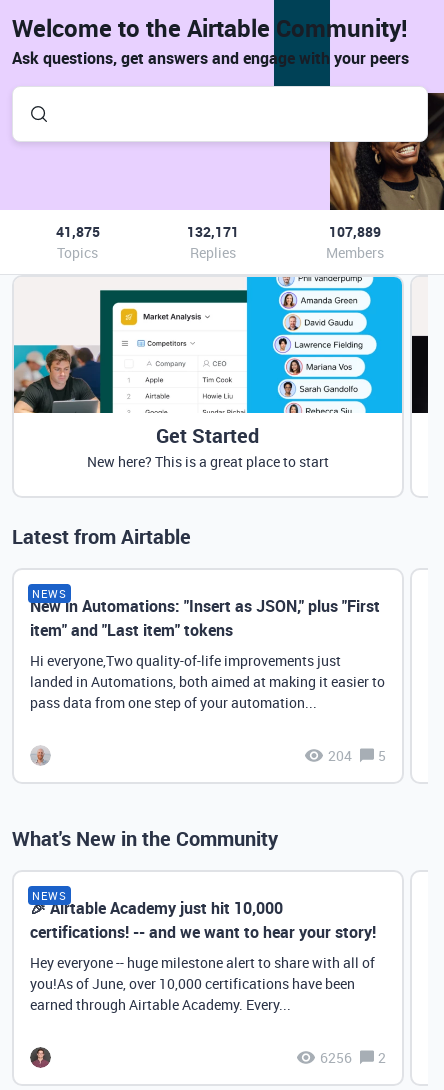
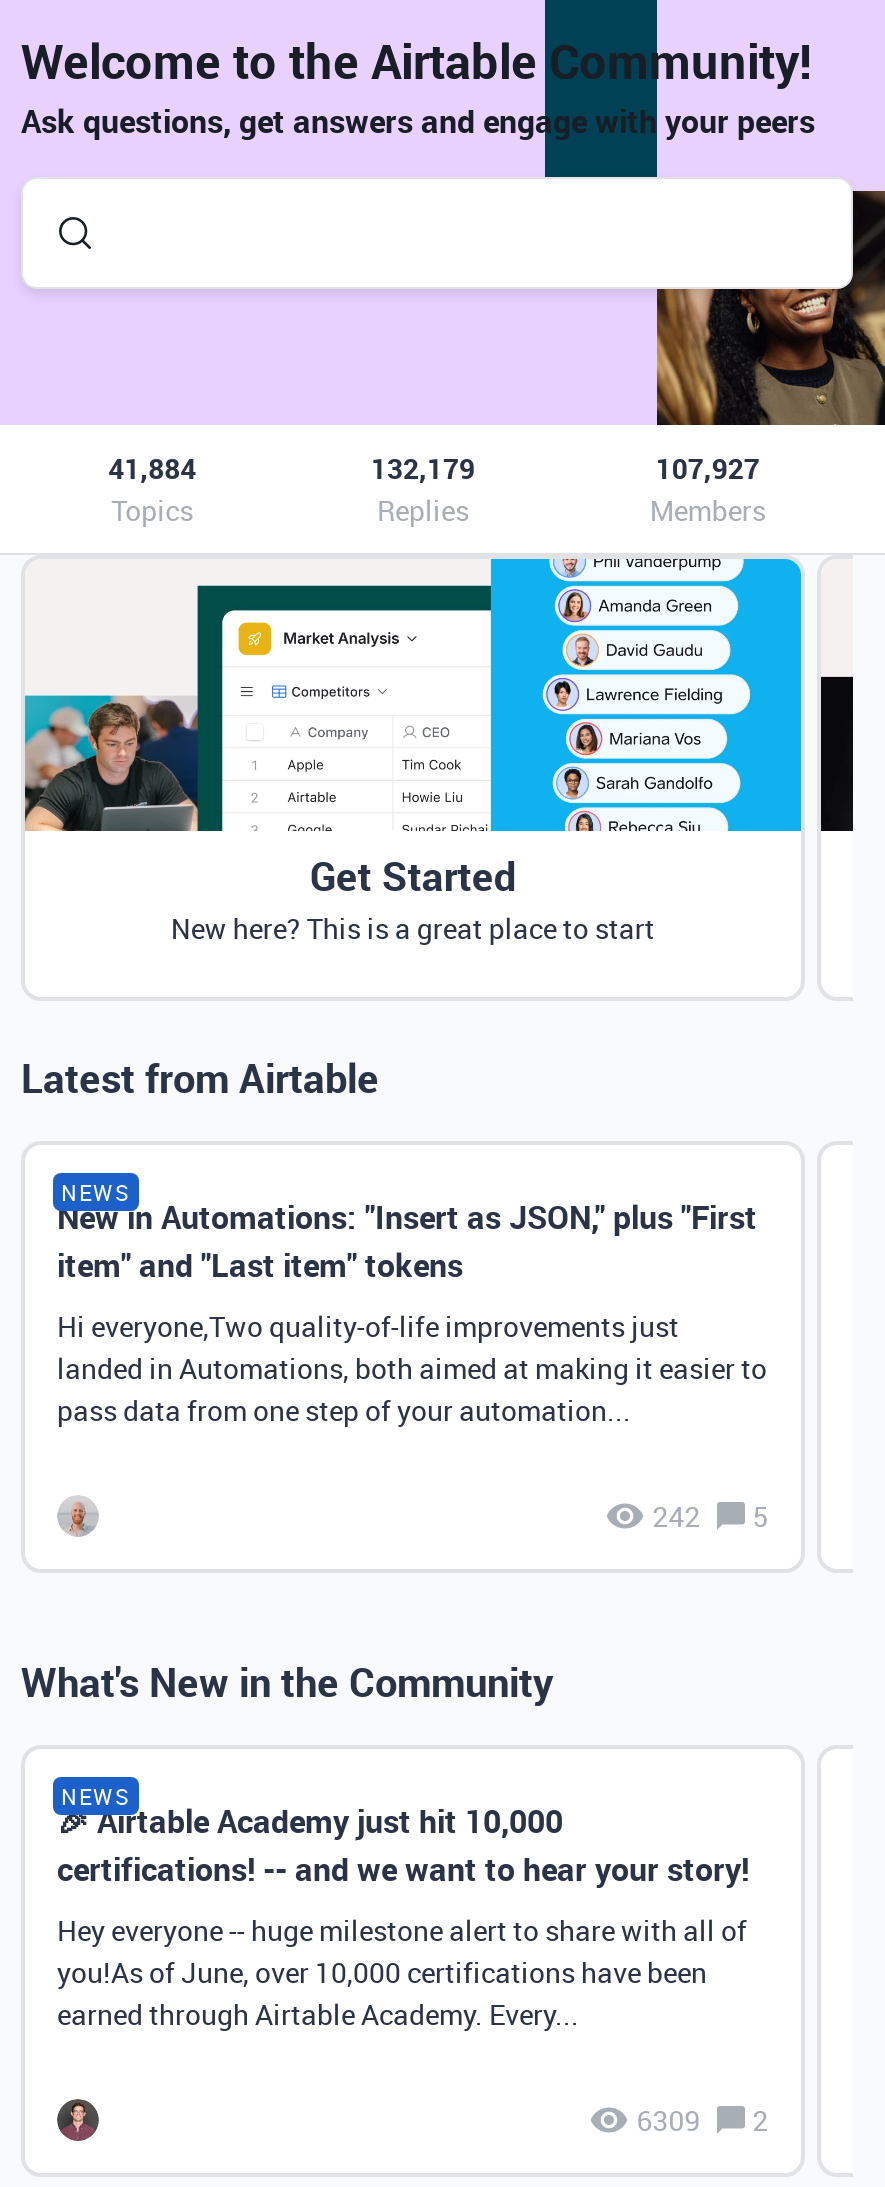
- 41,875
+ 41,884

- 132,171
+ 132,179

- 107,889
+ 107,927

- 204 5
+ 242 5

- 6256 2
+ 6309 2
